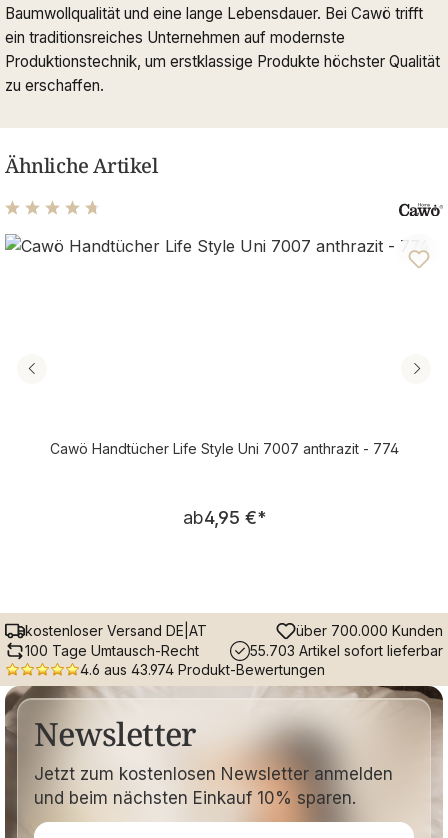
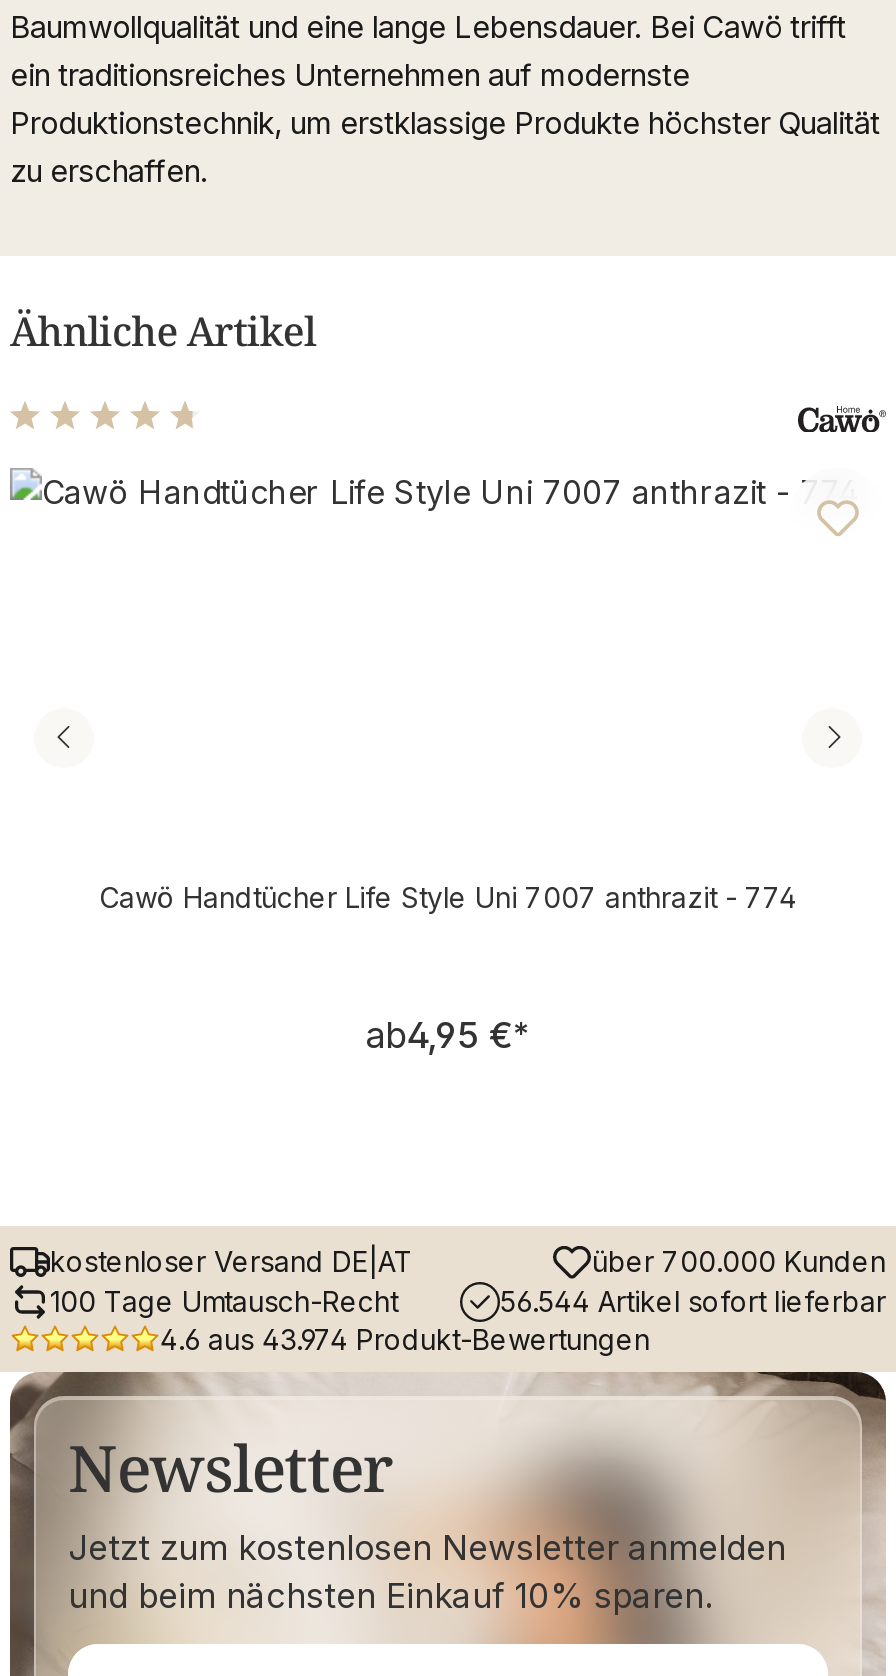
- 55.703 Artikel sofort lieferbar
+ 56.544 Artikel sofort lieferbar
